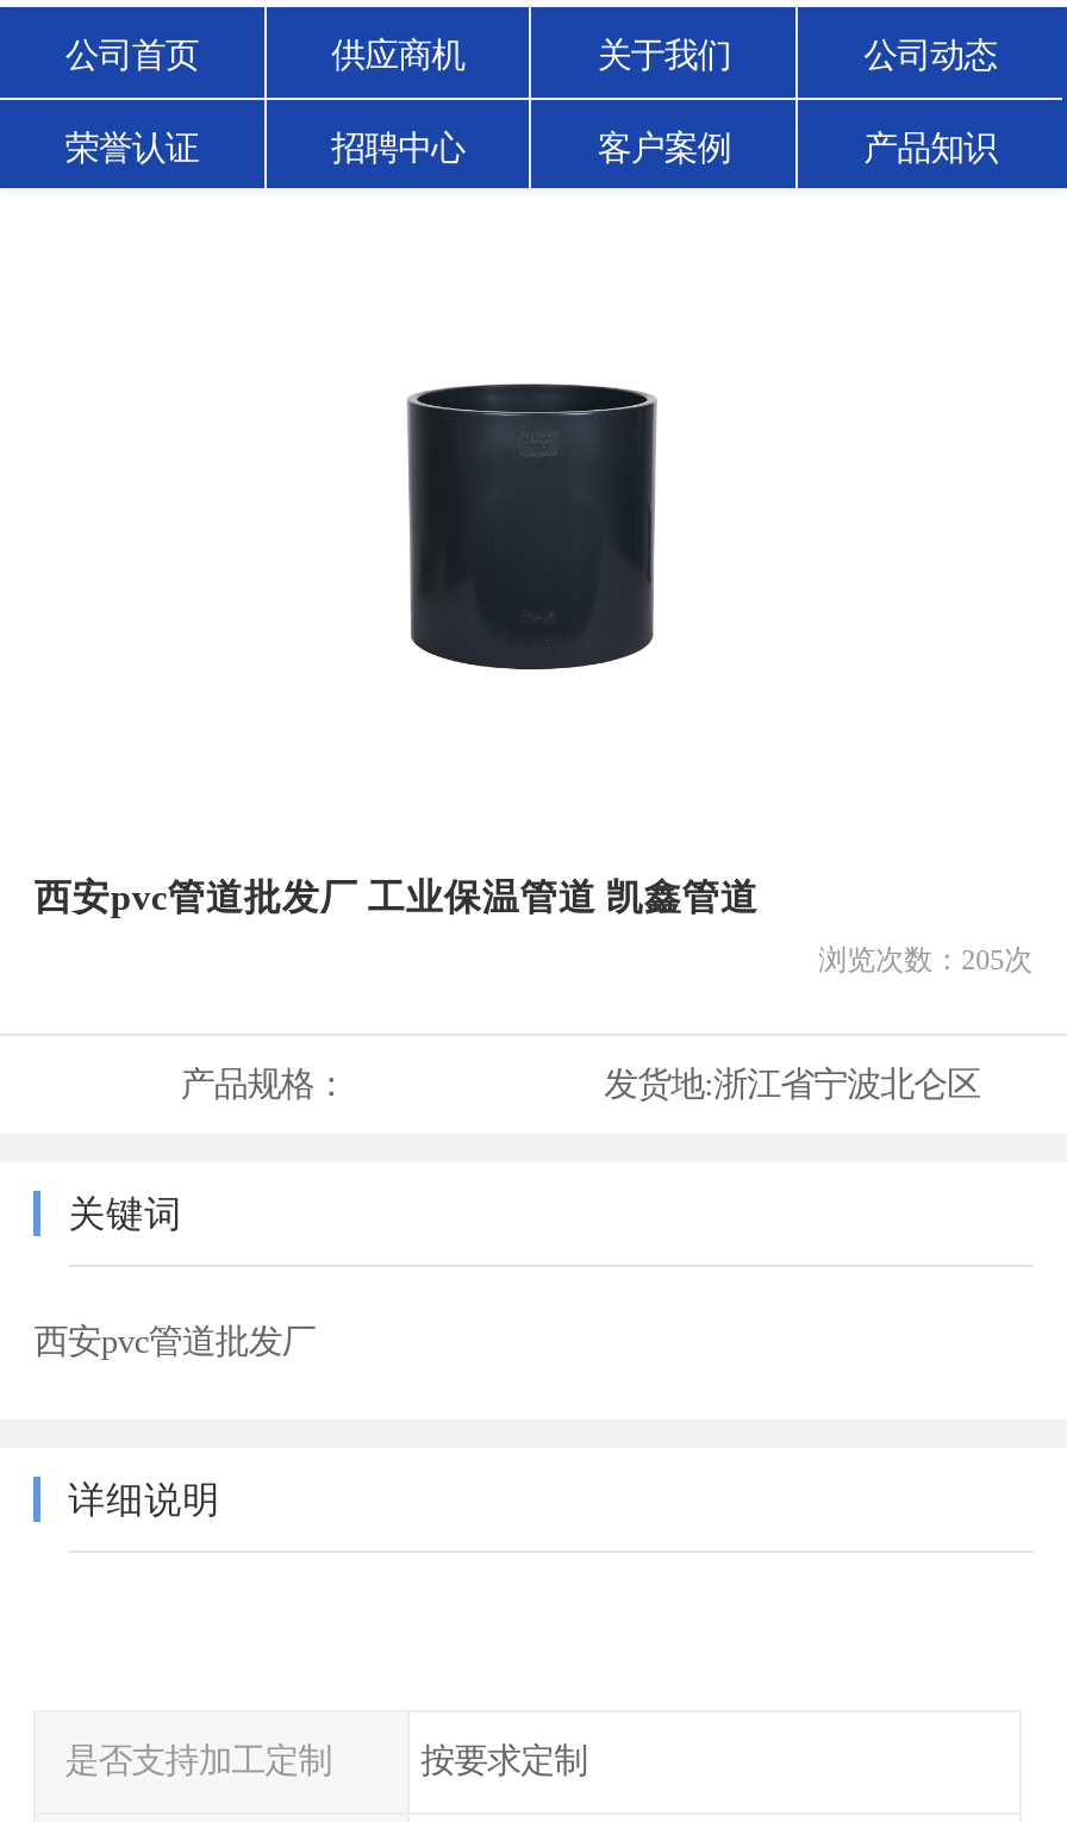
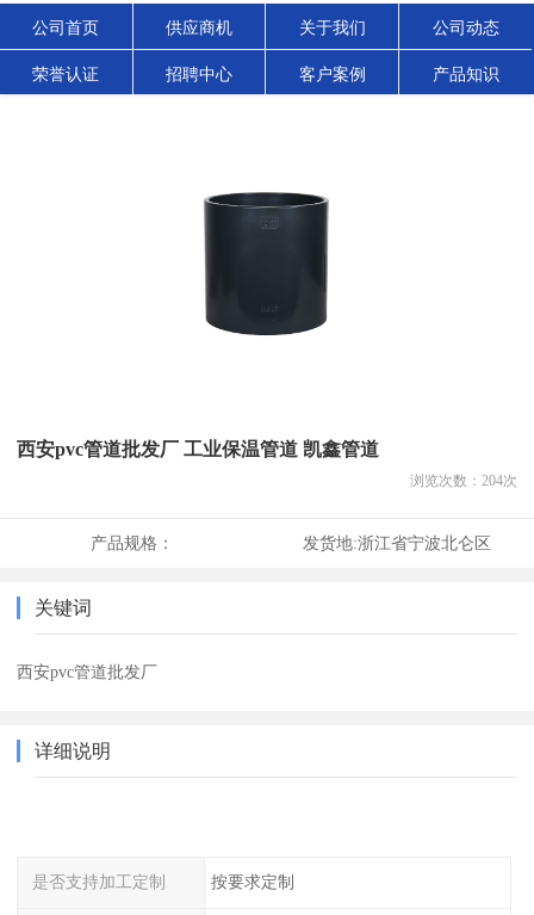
- 浏览次数：205次
+ 浏览次数：204次
